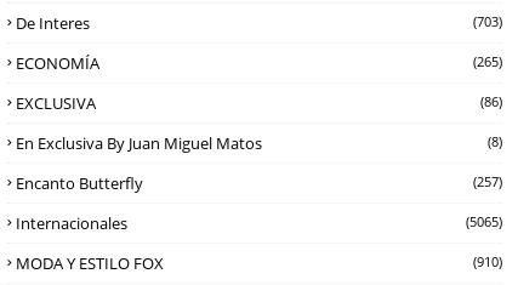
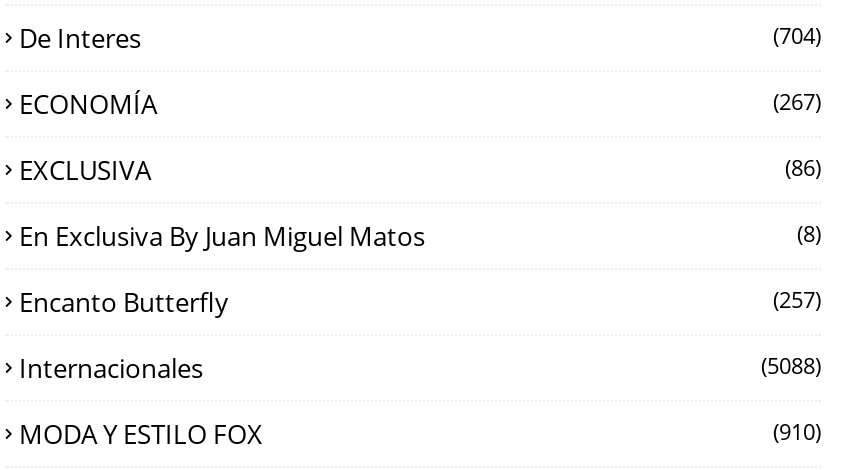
- (703)
+ (704)

- (265)
+ (267)

- (5065)
+ (5088)
